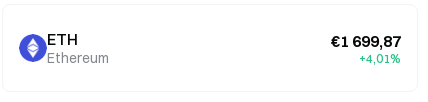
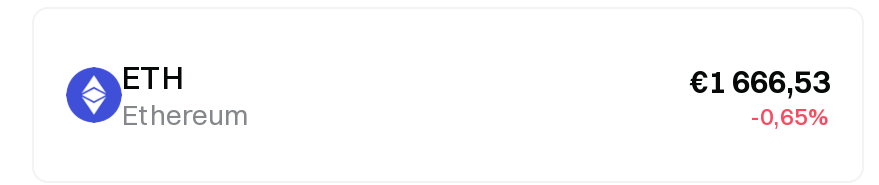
- €1 699,87
+ €1 666,53

- +4,01%
+ -0,65%
